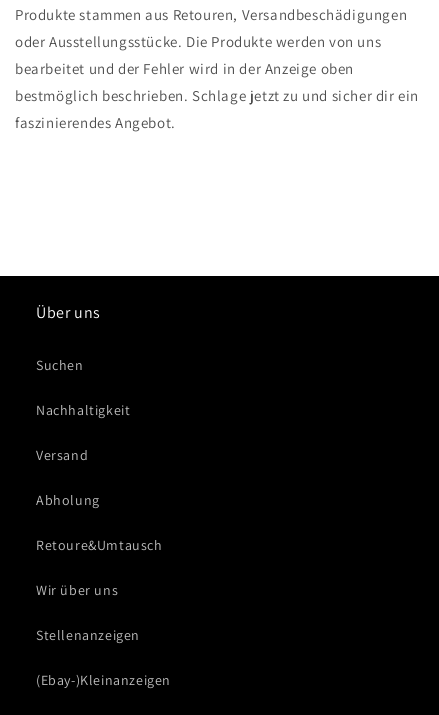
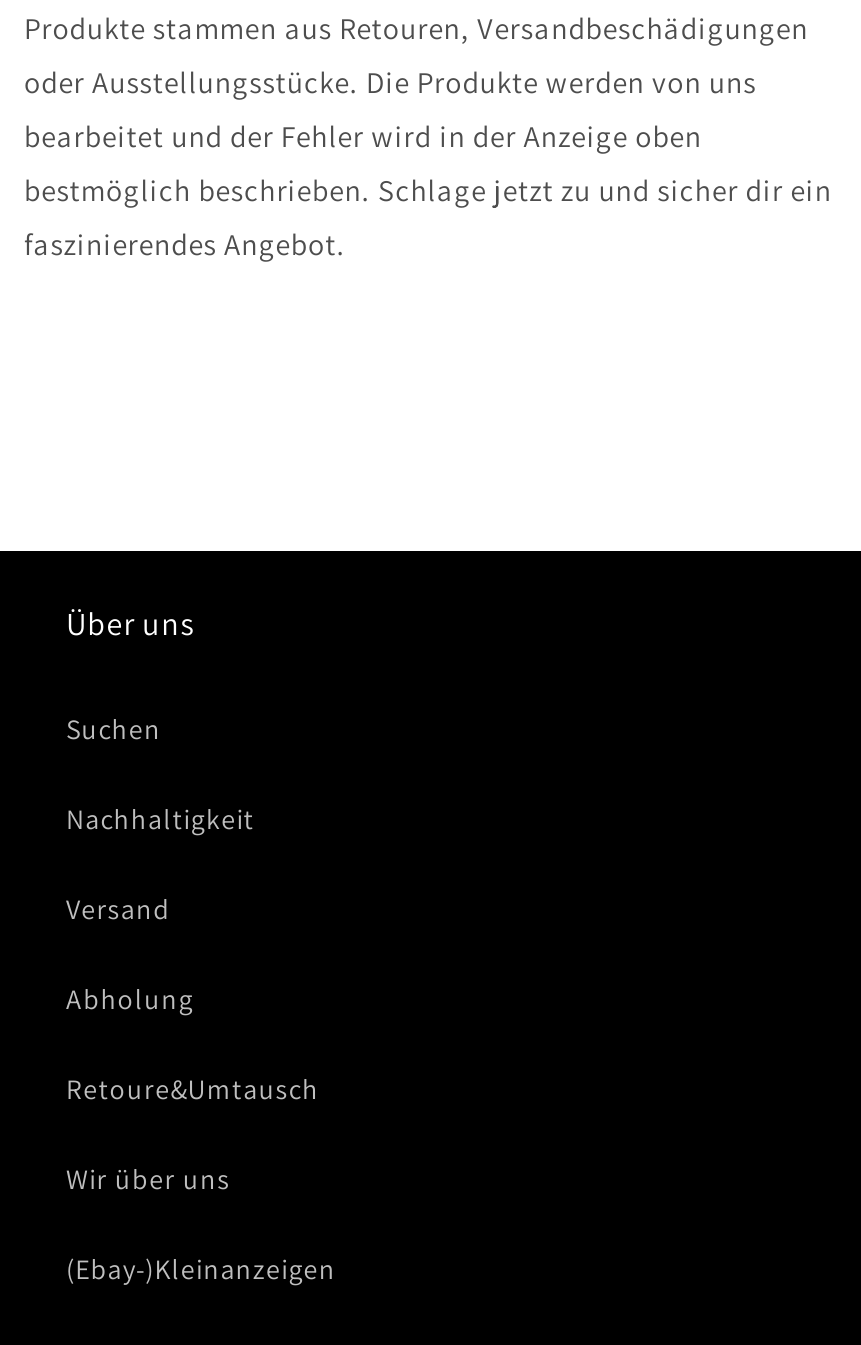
- Stellenanzeigen
